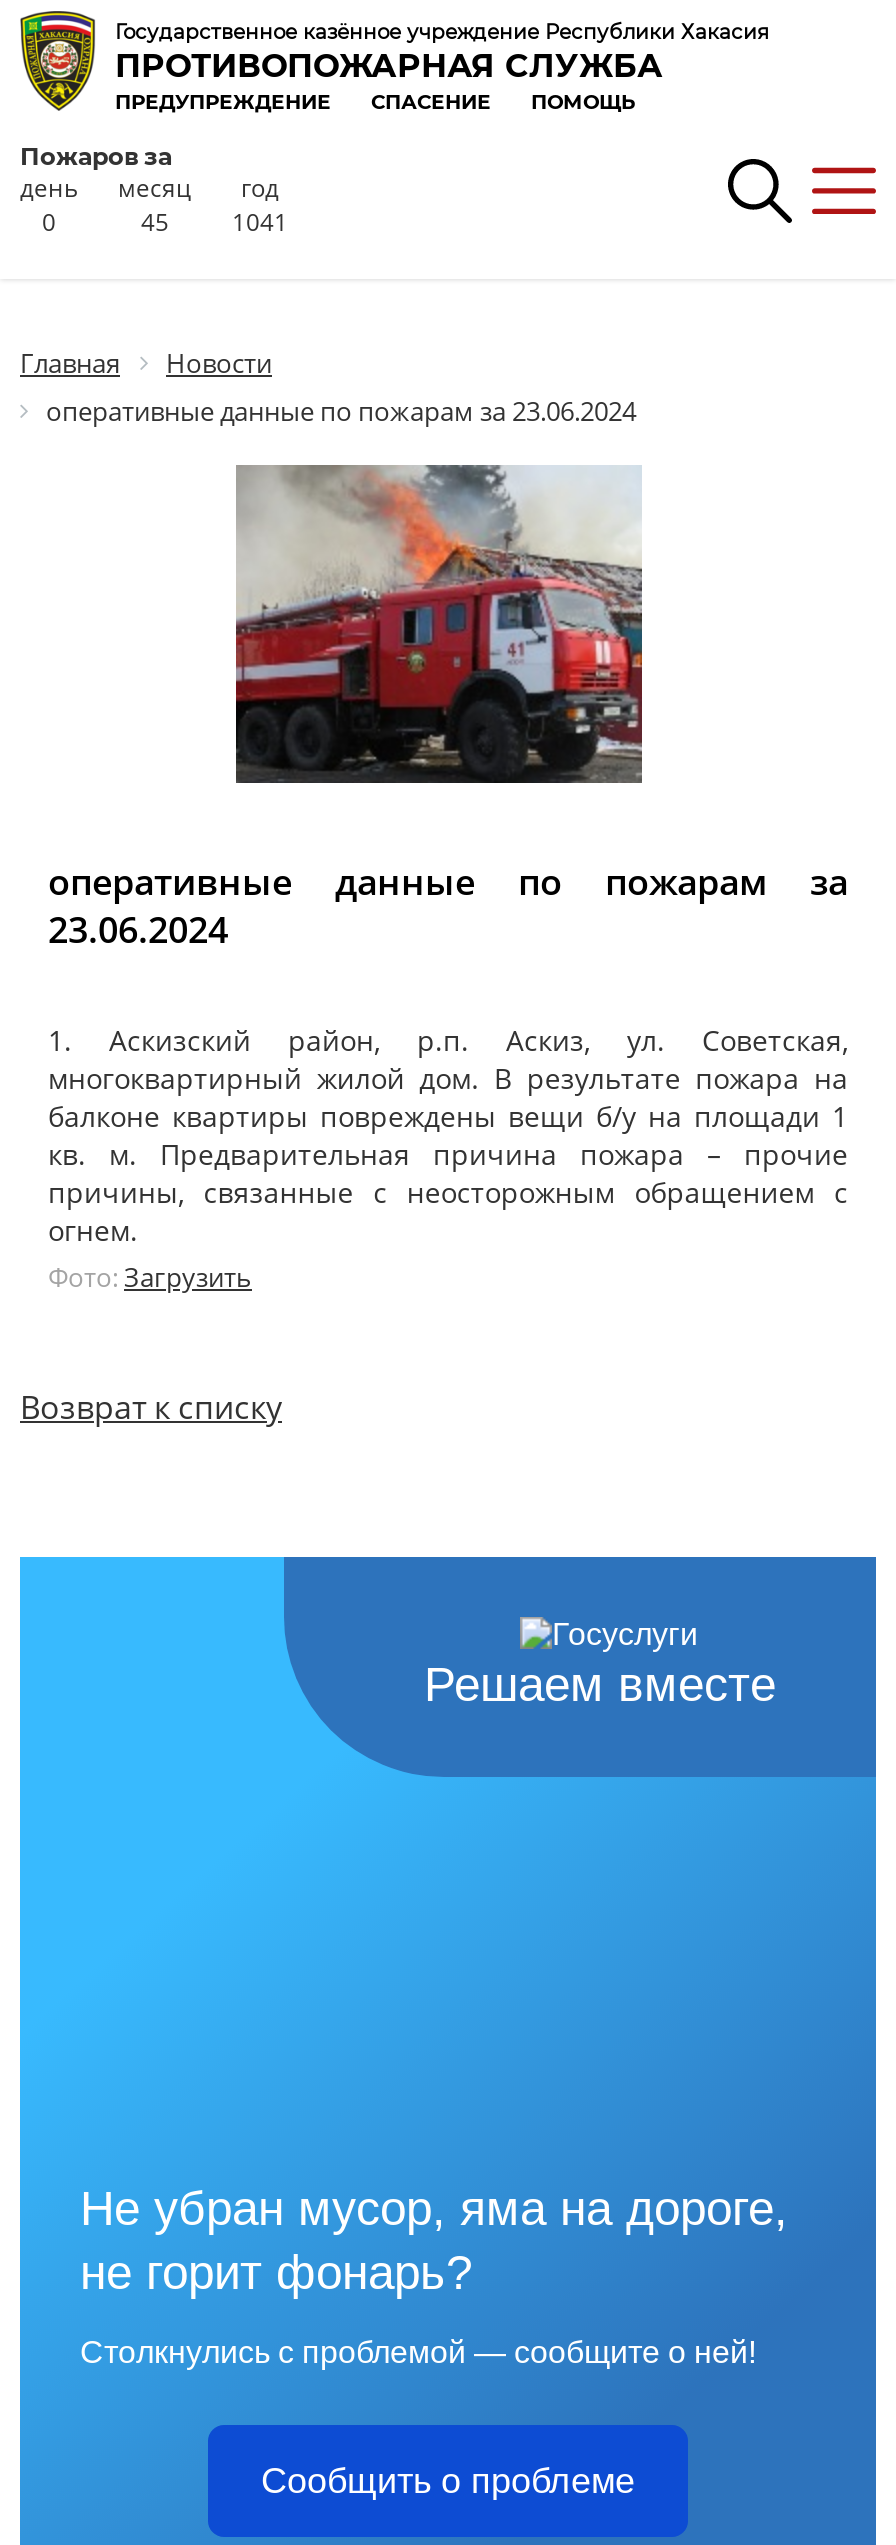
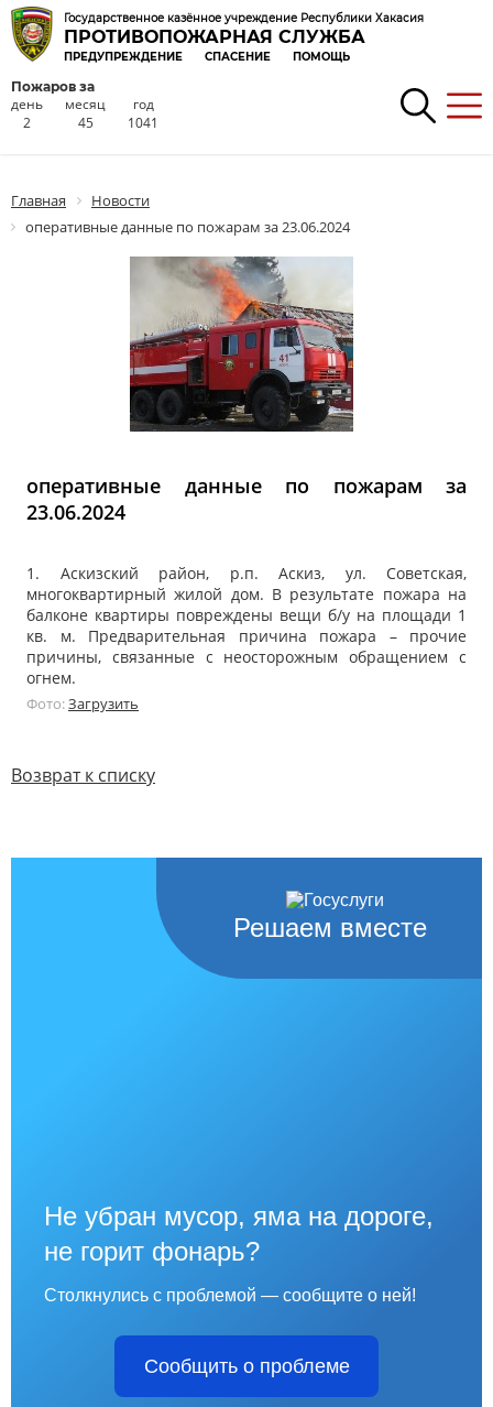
- 0
+ 2
